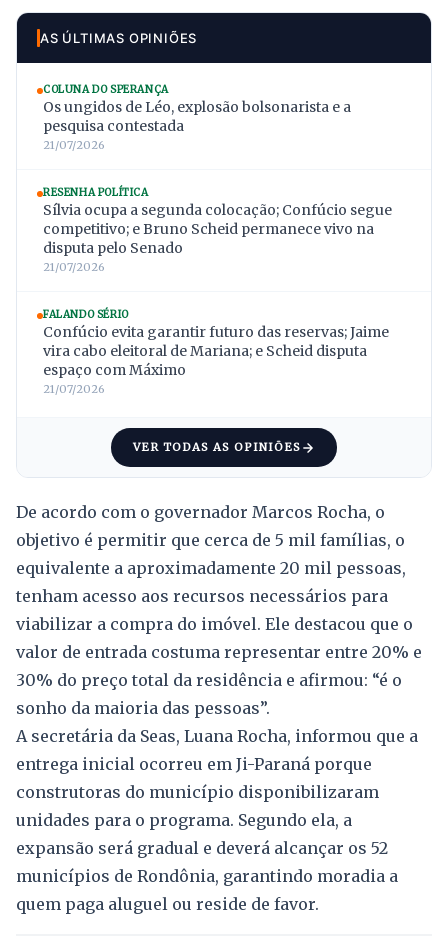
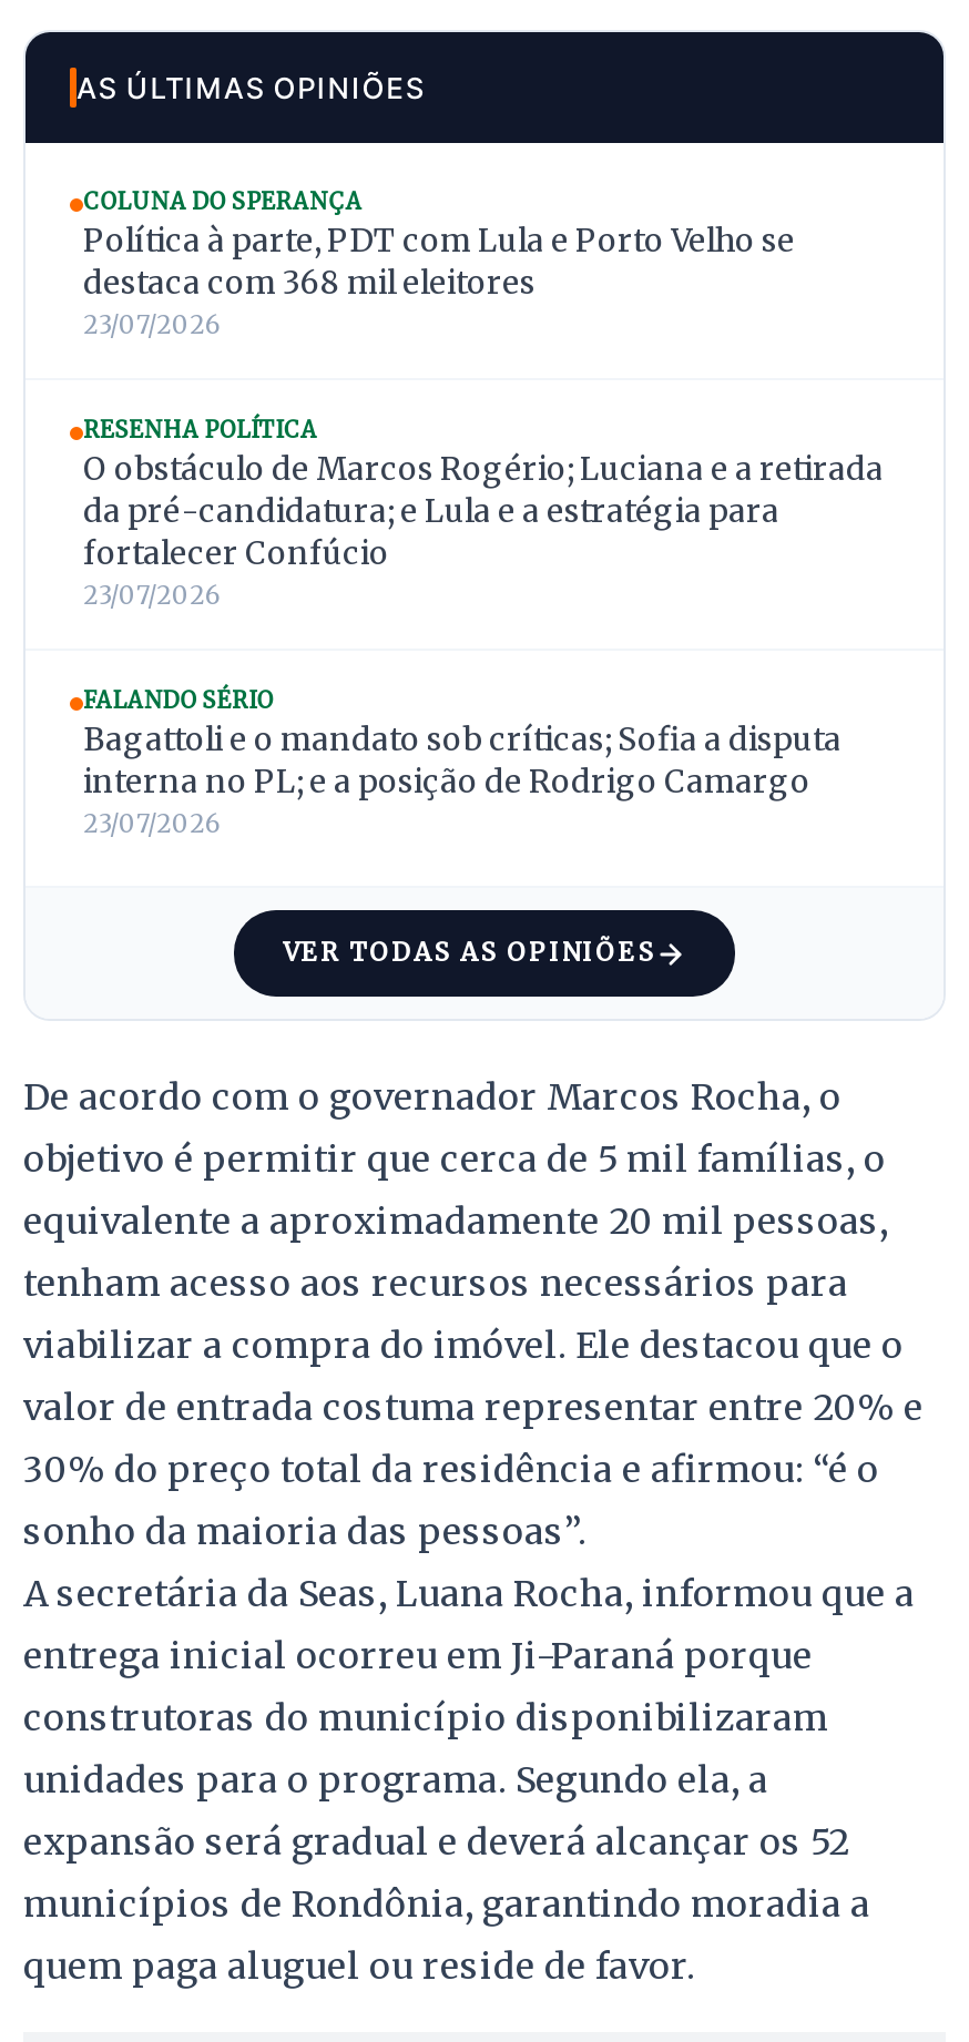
- Os ungidos de Léo, explosão bolsonarista e a
- pesquisa contestada
- 21/07/2026
+ Política à parte, PDT com Lula e Porto Velho se
+ destaca com 368 mil eleitores
+ 23/07/2026

- Sílvia ocupa a segunda colocação; Confúcio segue
- competitivo; e Bruno Scheid permanece vivo na
- disputa pelo Senado
- 21/07/2026
+ O obstáculo de Marcos Rogério; Luciana e a retirada
+ da pré-candidatura; e Lula e a estratégia para
+ fortalecer Confúcio
+ 23/07/2026

- Confúcio evita garantir futuro das reservas; Jaime
- vira cabo eleitoral de Mariana; e Scheid disputa
- espaço com Máximo
- 21/07/2026
+ Bagattoli e o mandato sob críticas; Sofia a disputa
+ interna no PL; e a posição de Rodrigo Camargo
+ 23/07/2026
